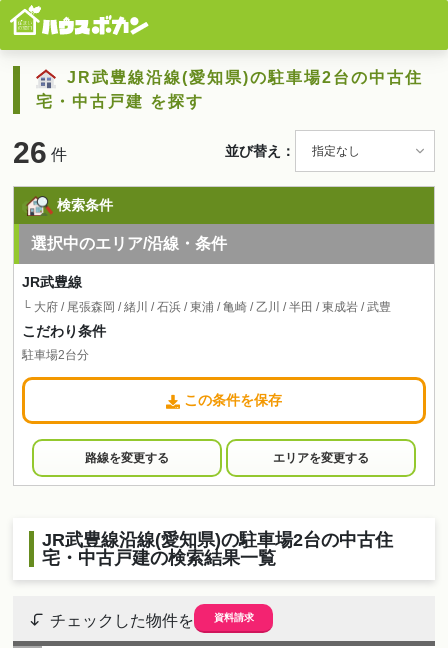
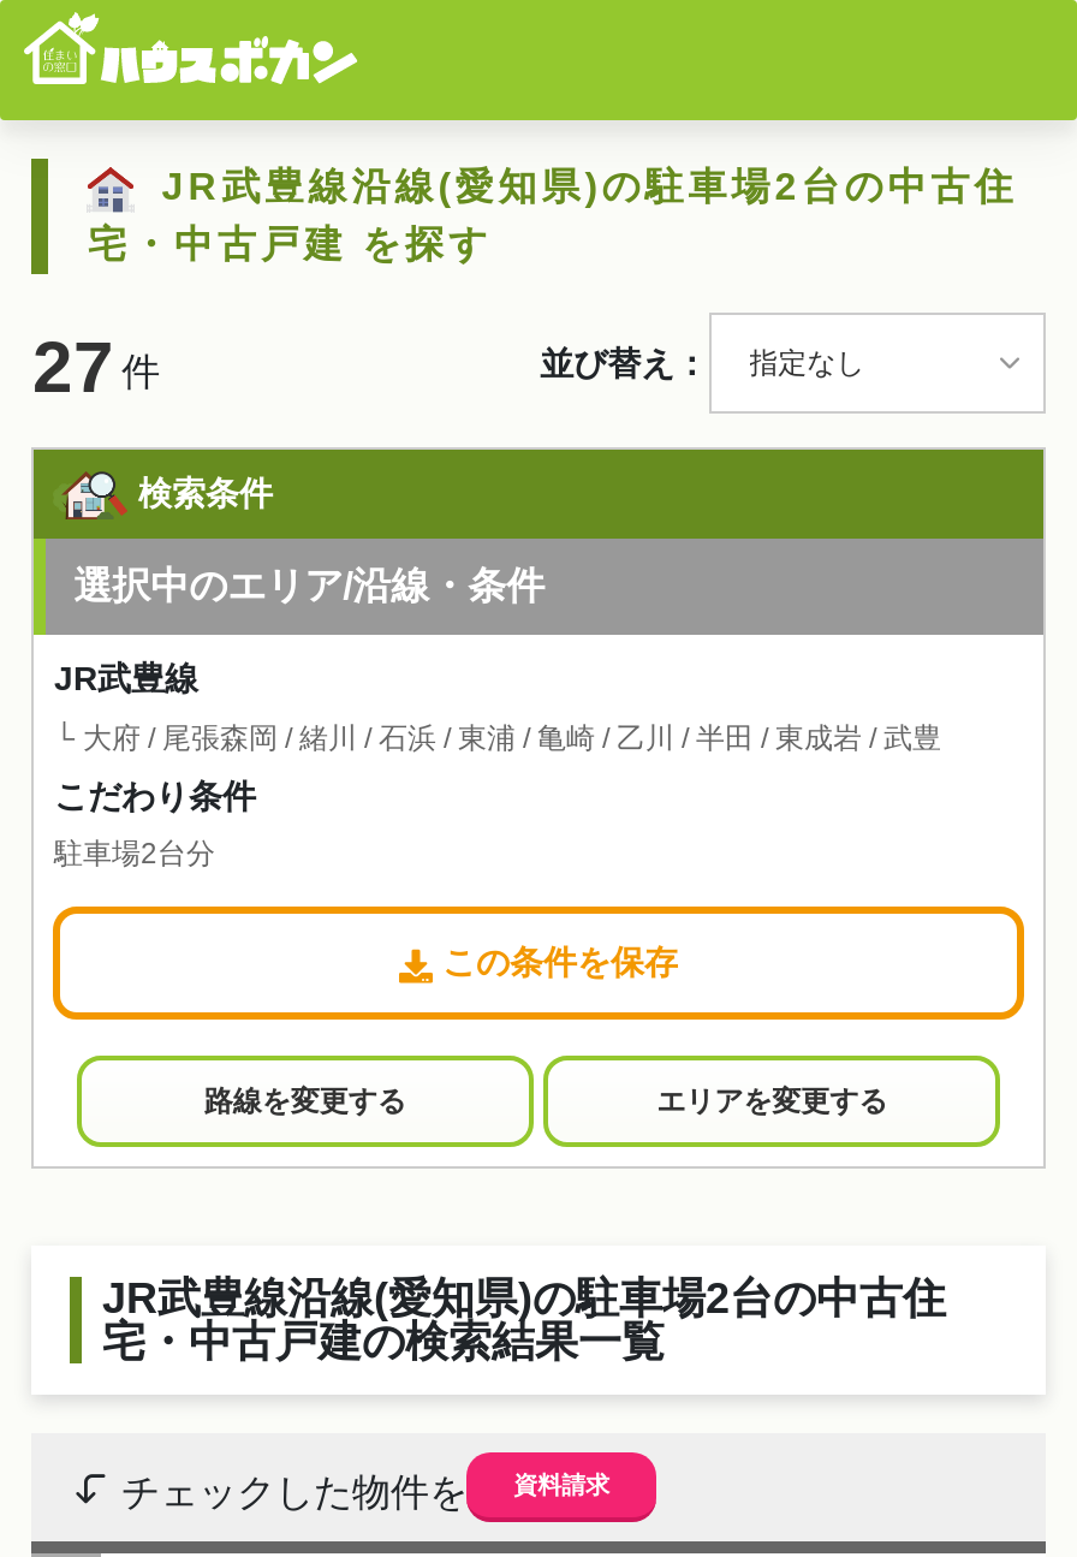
- 26 件
+ 27 件
